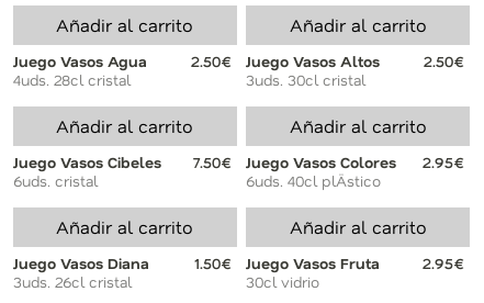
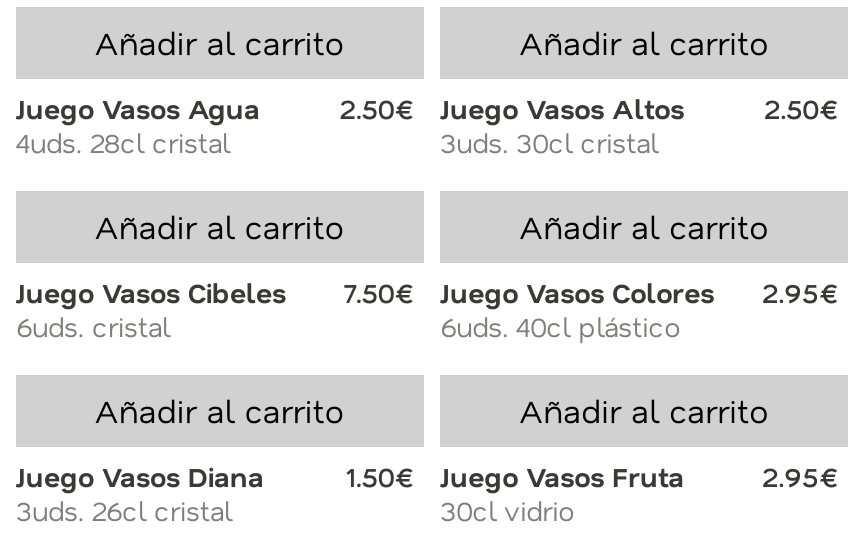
- 6uds. 40cl plÄstico
+ 6uds. 40cl plástico
